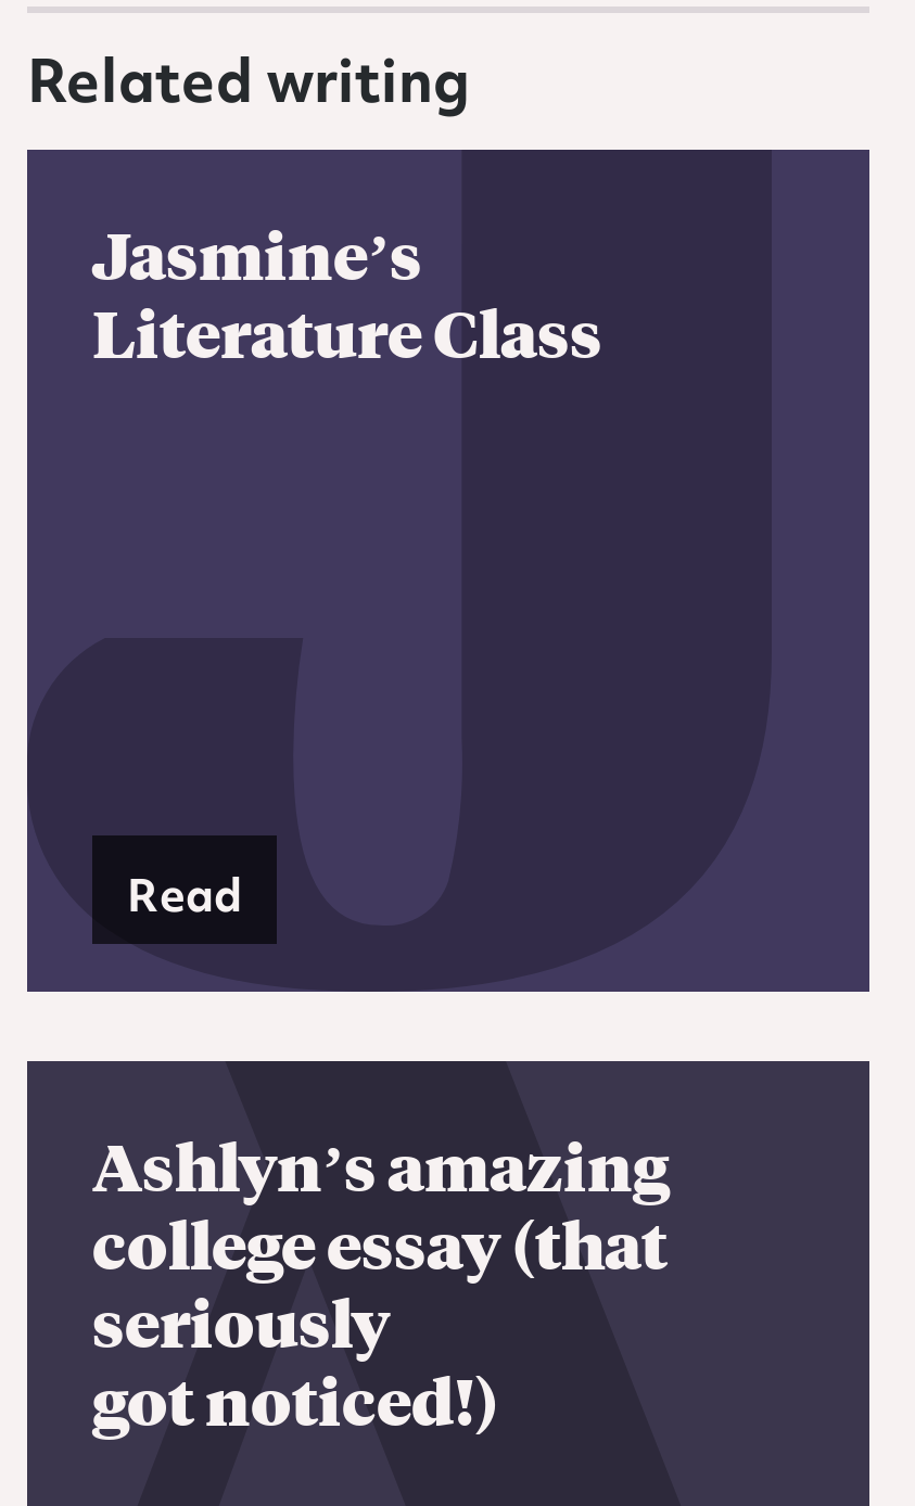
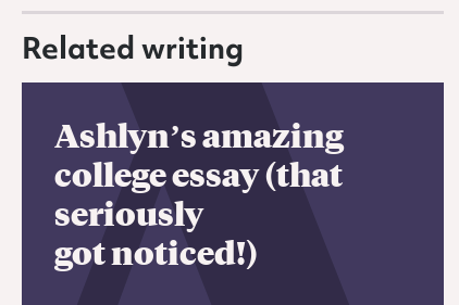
- Jasmine’s
- Literature Class

- Read
